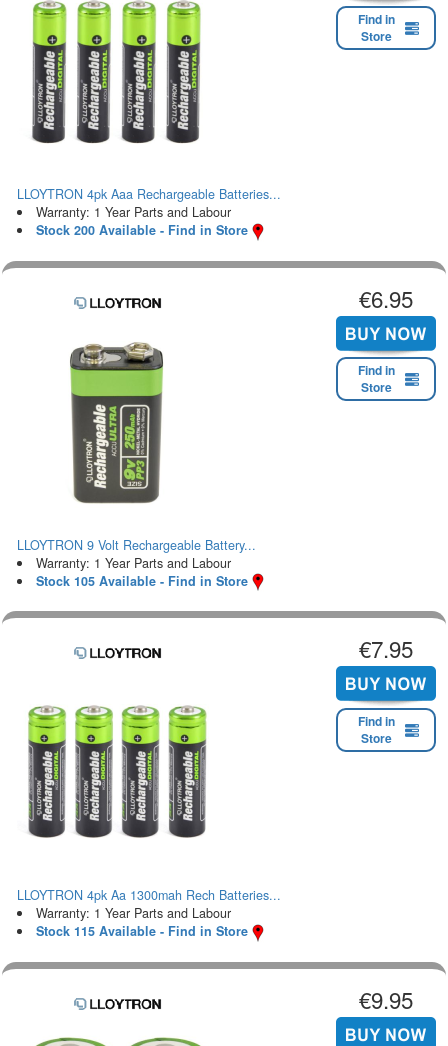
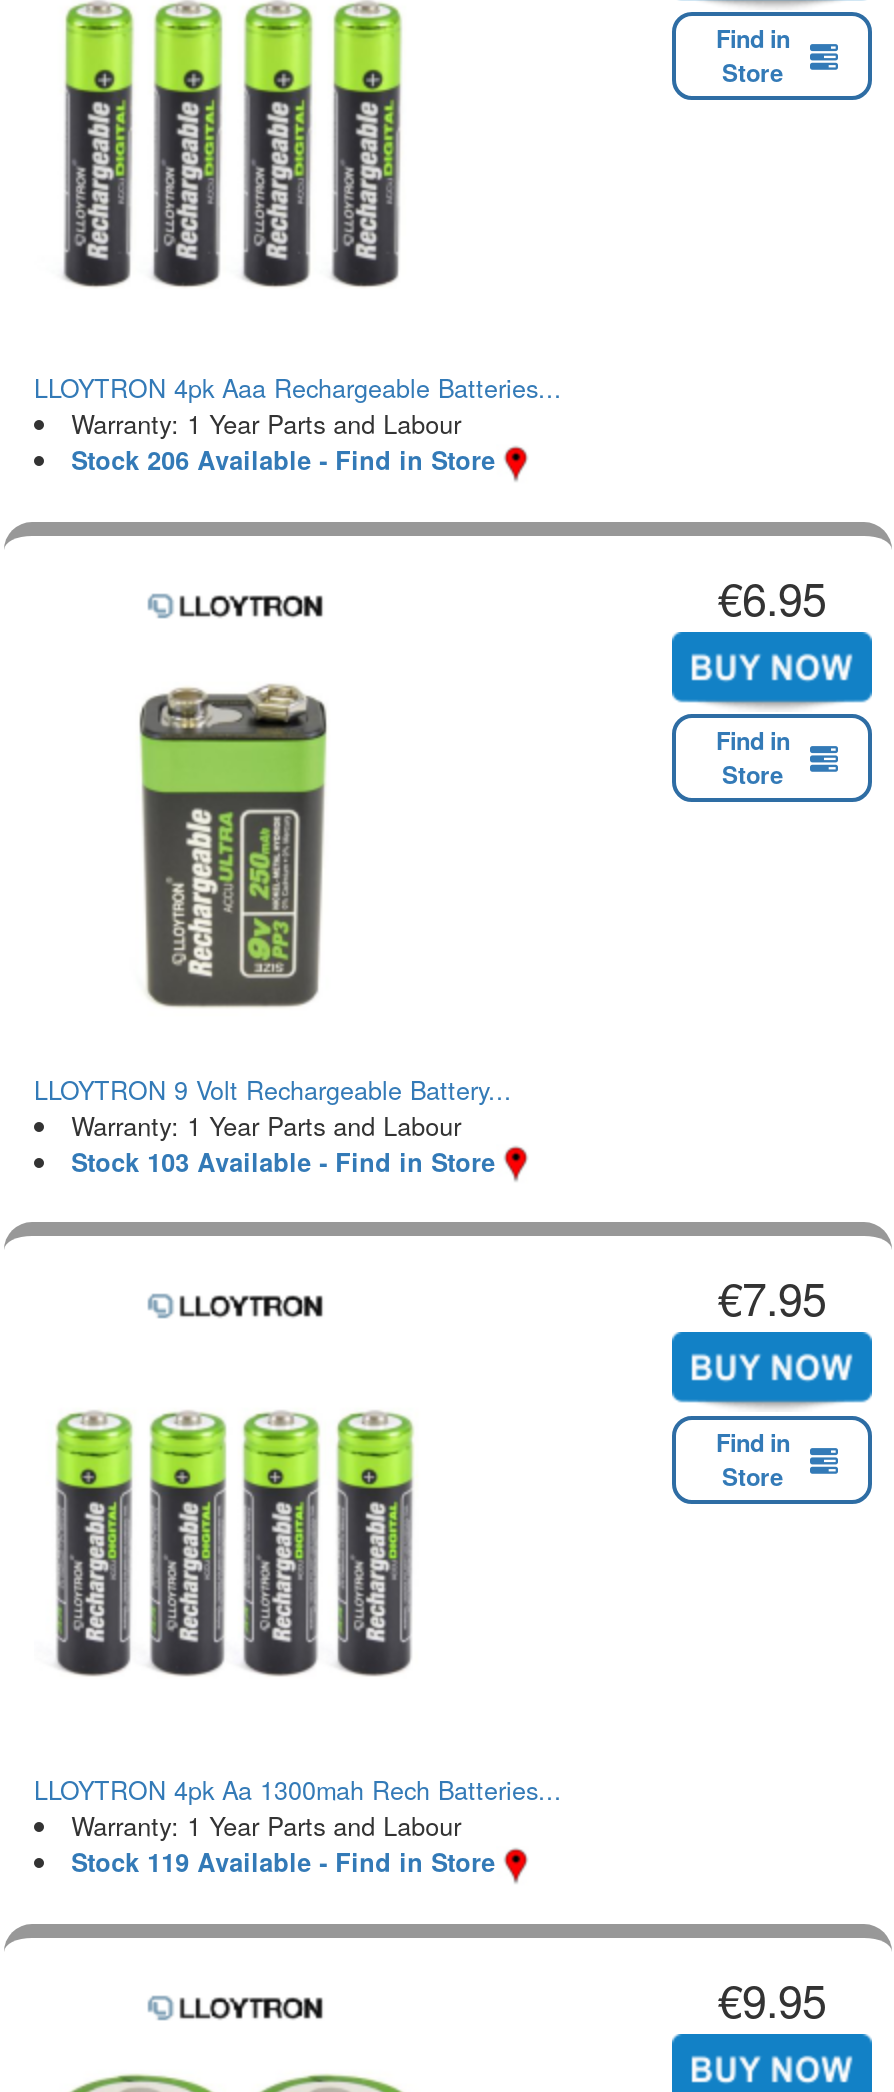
- Stock 200 Available - Find in Store
+ Stock 206 Available - Find in Store

- Stock 105 Available - Find in Store
+ Stock 103 Available - Find in Store

- Stock 115 Available - Find in Store
+ Stock 119 Available - Find in Store
